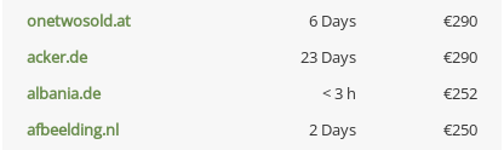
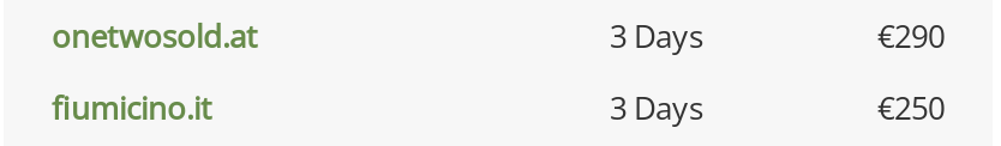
- 6 Days
+ 3 Days

- acker.de
- 23 Days
- €290
- albania.de
- < 3 h
- €252
- afbeelding.nl
- 2 Days
+ fiumicino.it
+ 3 Days
